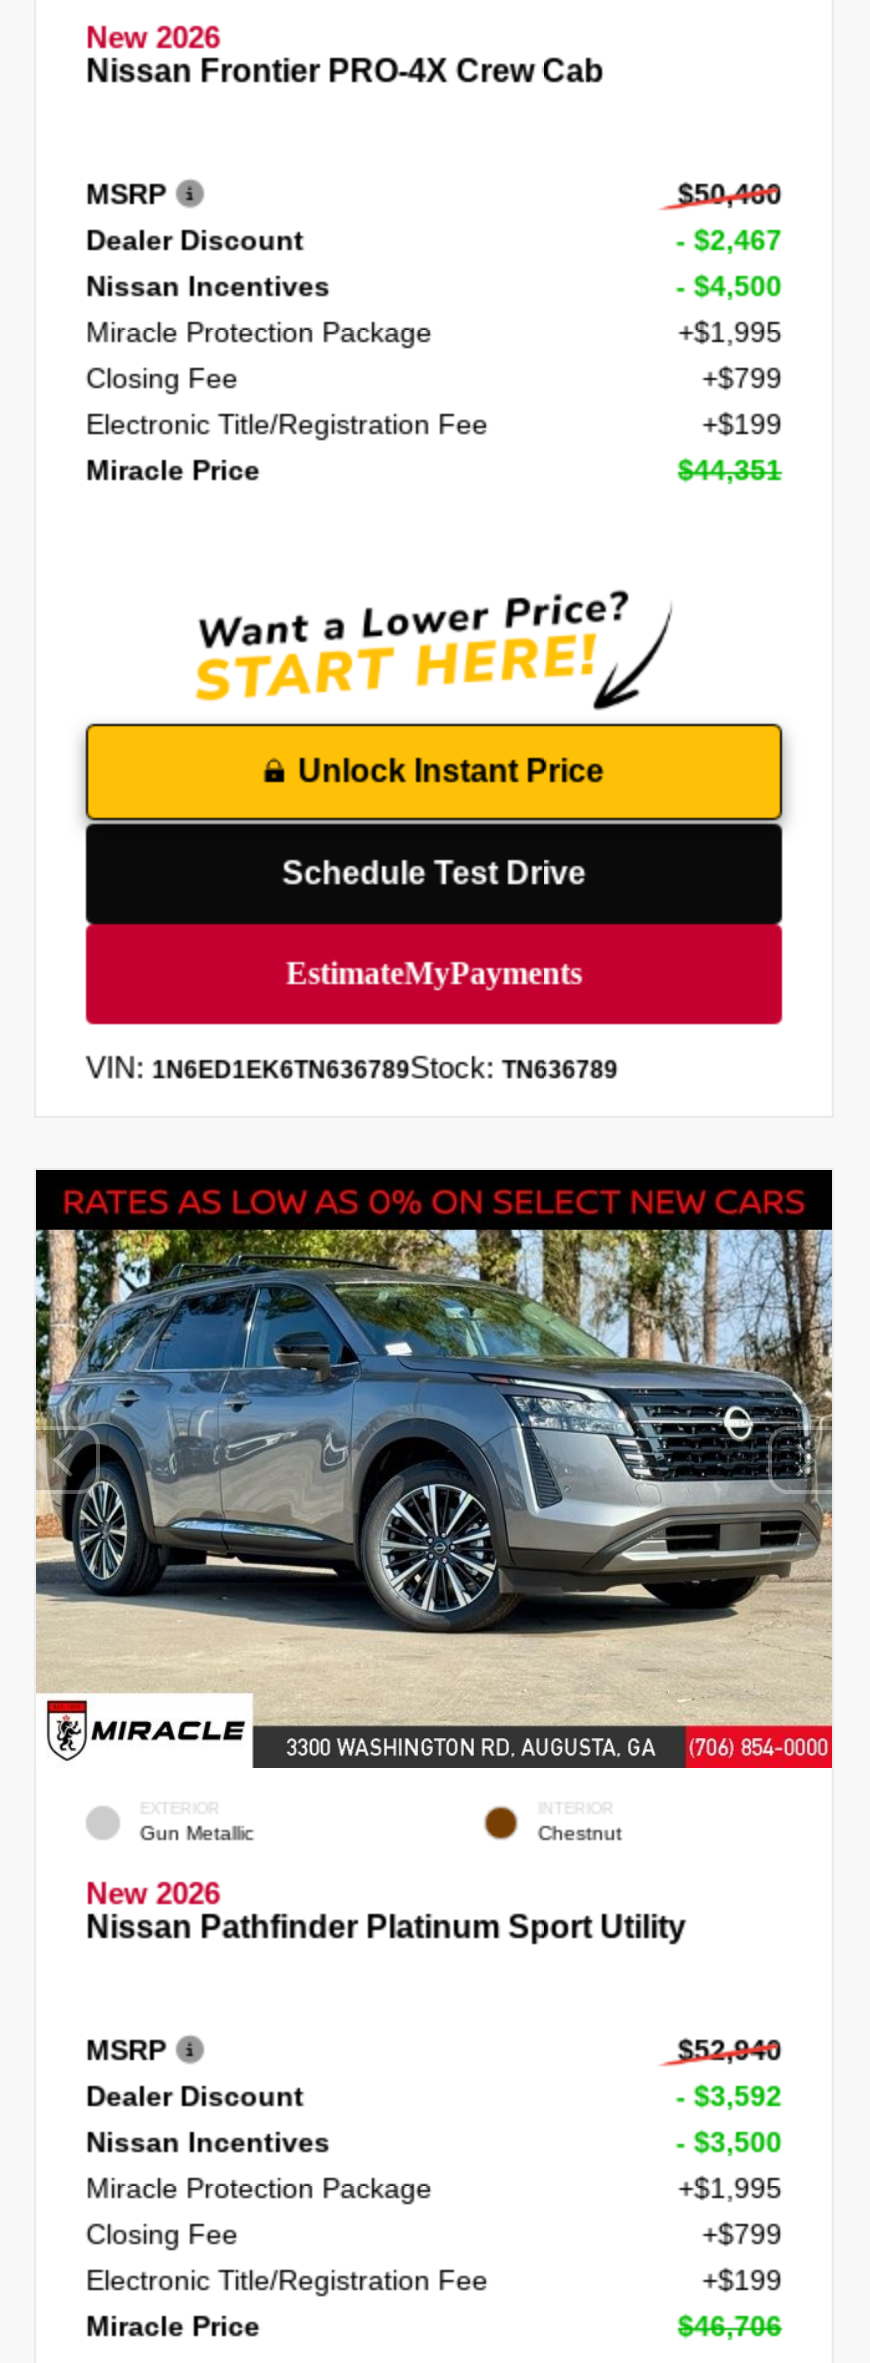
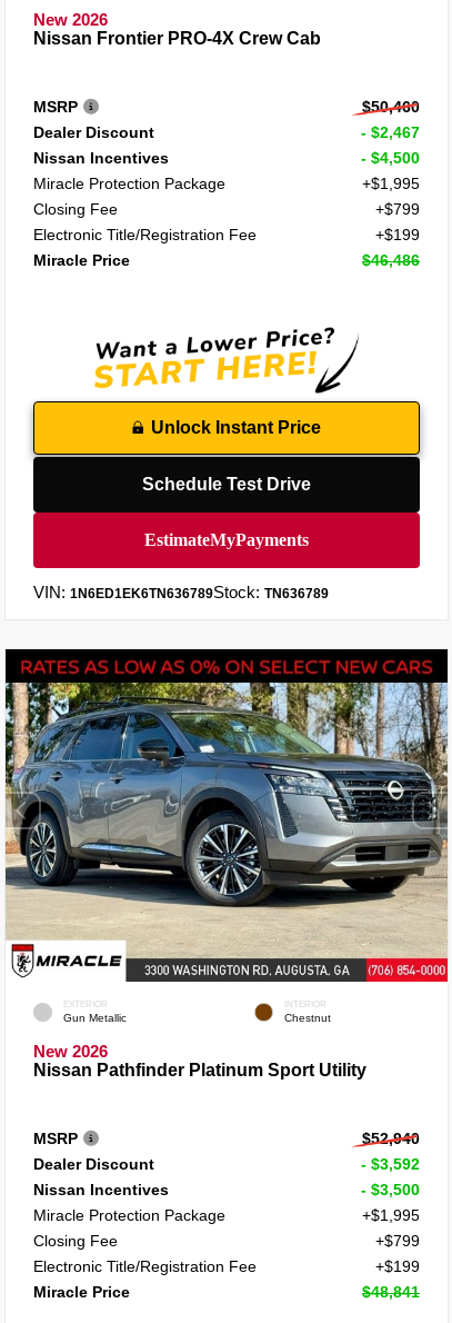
- $44,351
+ $46,486

- $46,706
+ $48,841
